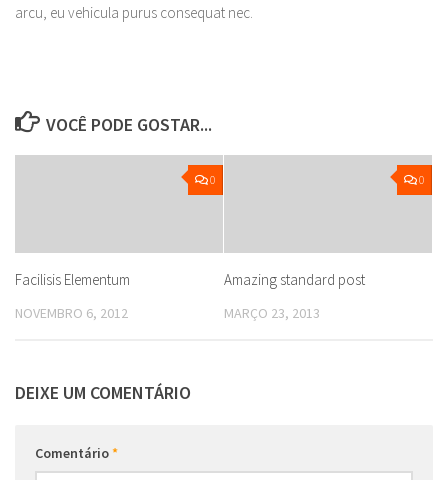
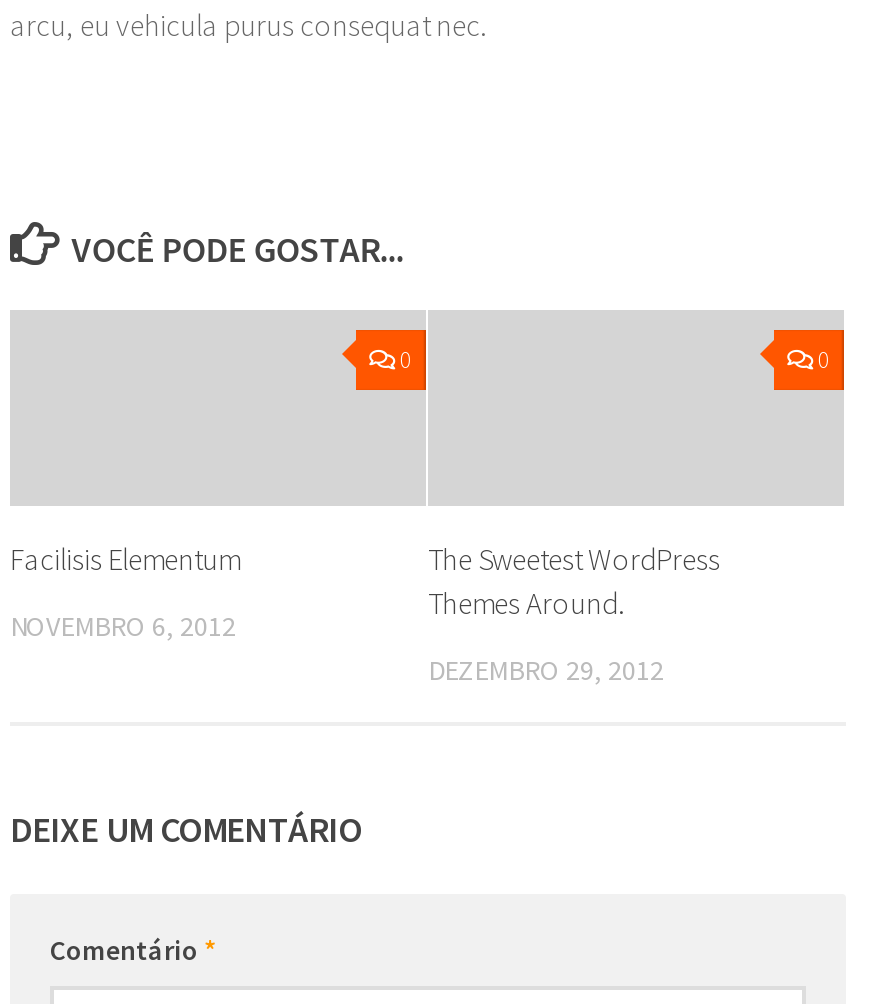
- Amazing standard post
+ The Sweetest WordPress
+ Themes Around.

- MARÇO 23, 2013
+ DEZEMBRO 29, 2012
